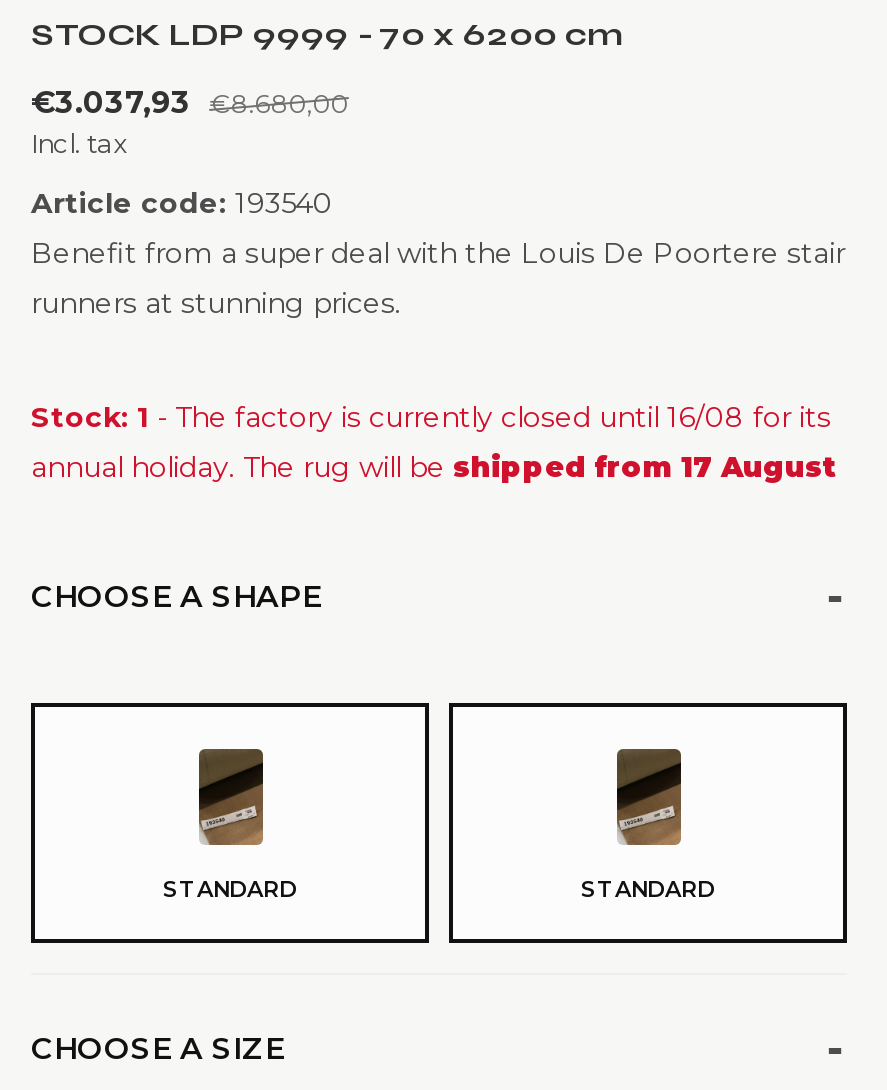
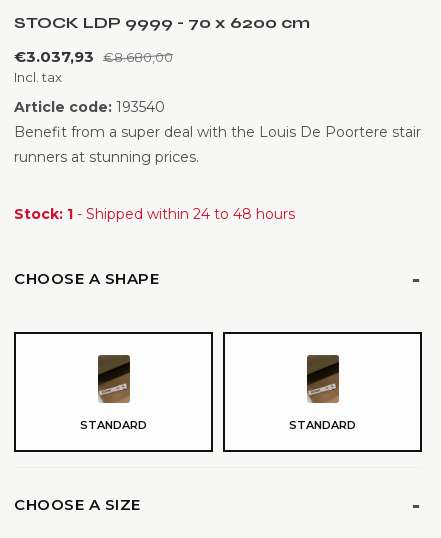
- Stock: 1 - The factory is currently closed until 16/08 for its
- annual holiday. The rug will be shipped from 17 August
+ Stock: 1 - Shipped within 24 to 48 hours
